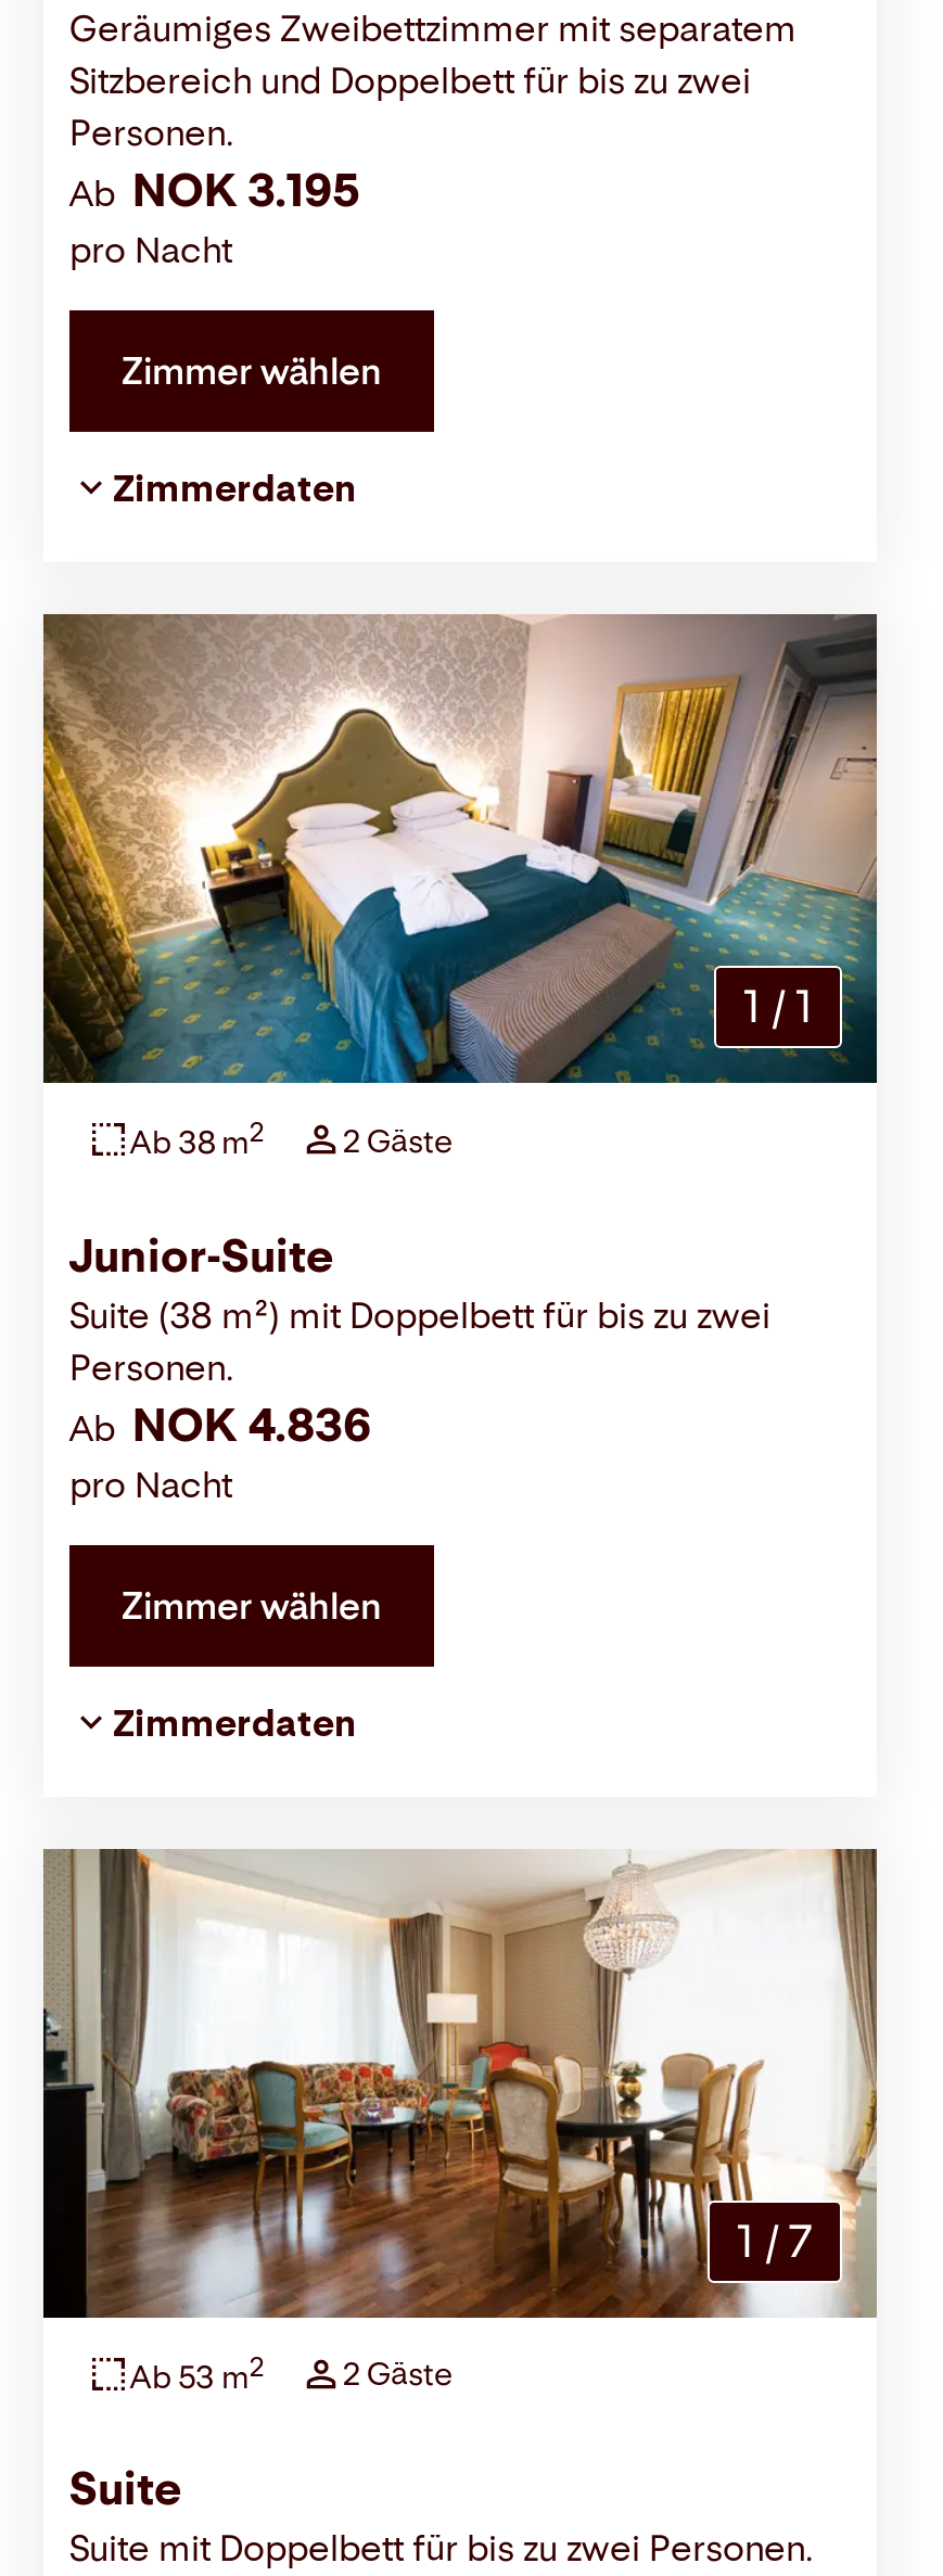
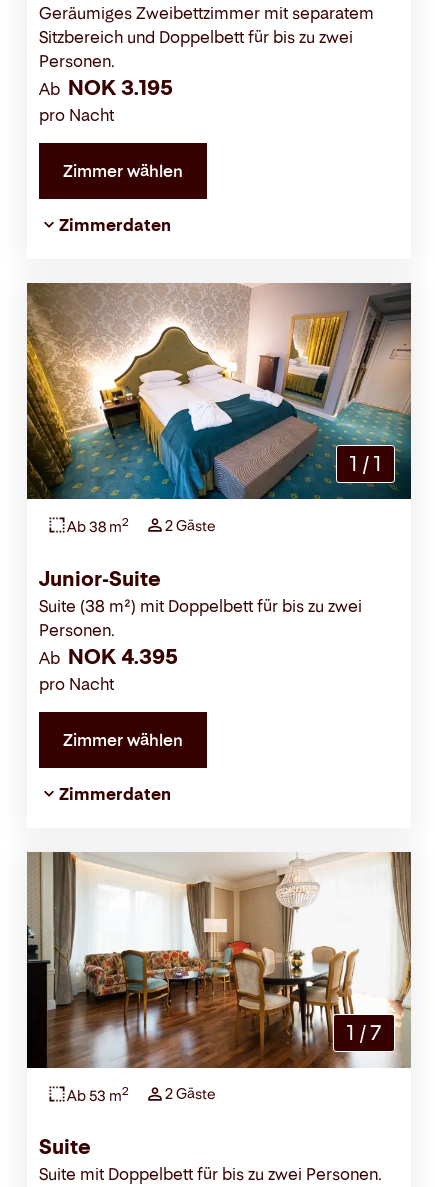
- Ab NOK 4.836
+ Ab NOK 4.395
